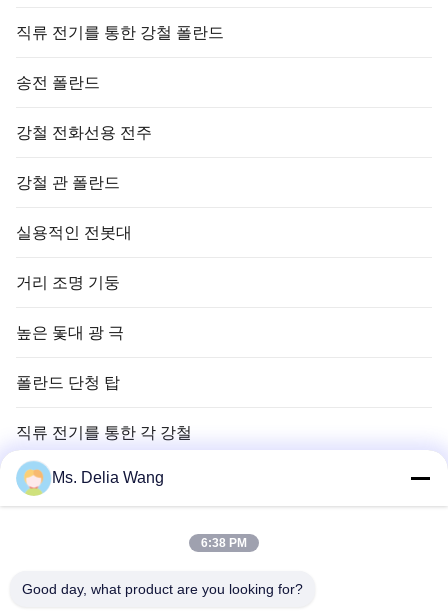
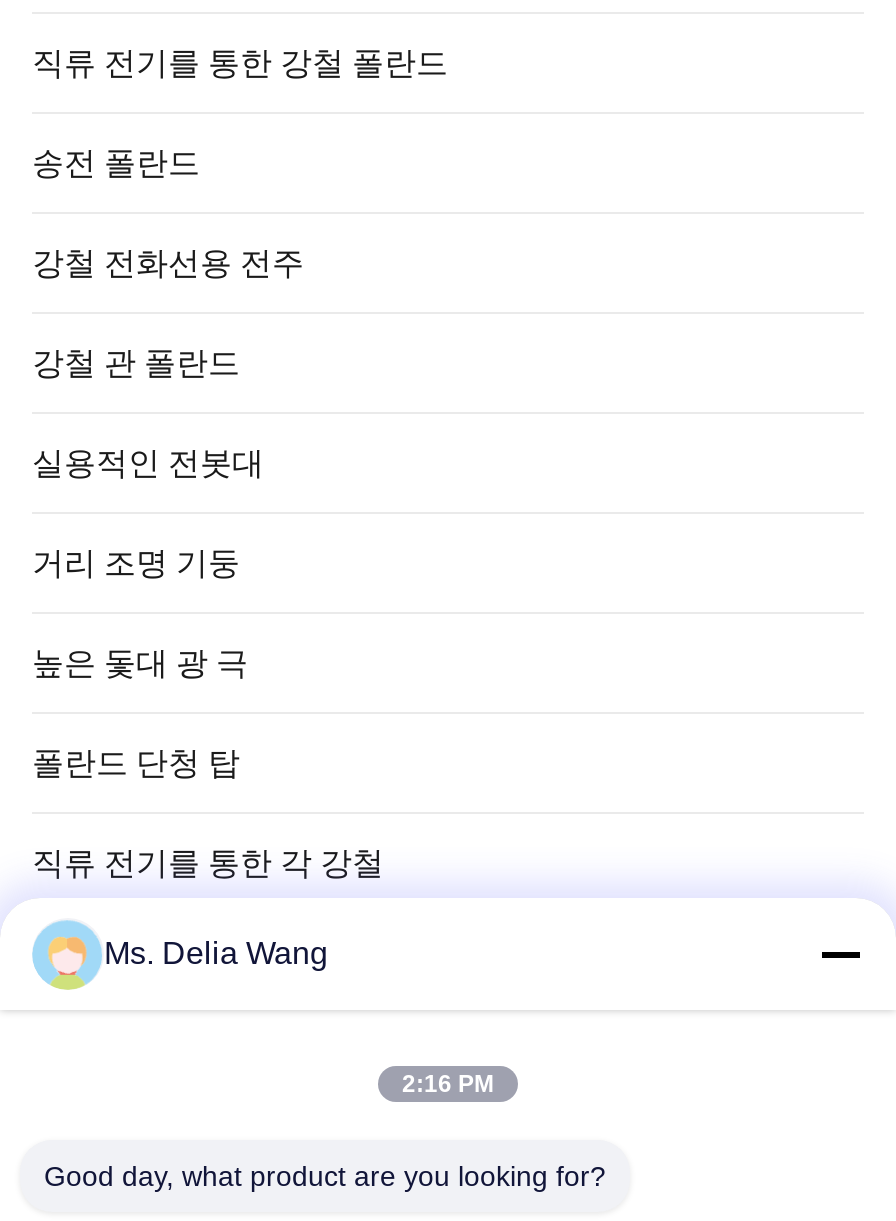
- 6:38 PM
+ 2:16 PM
